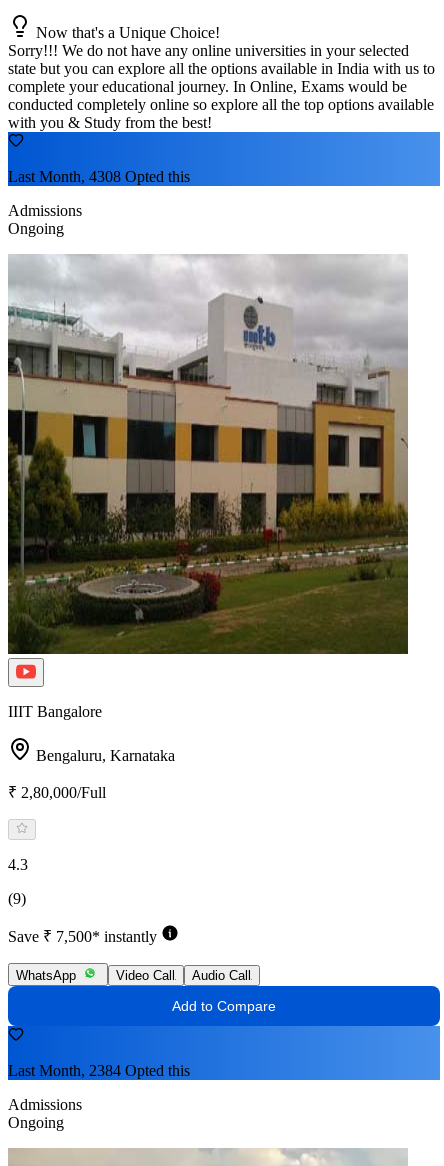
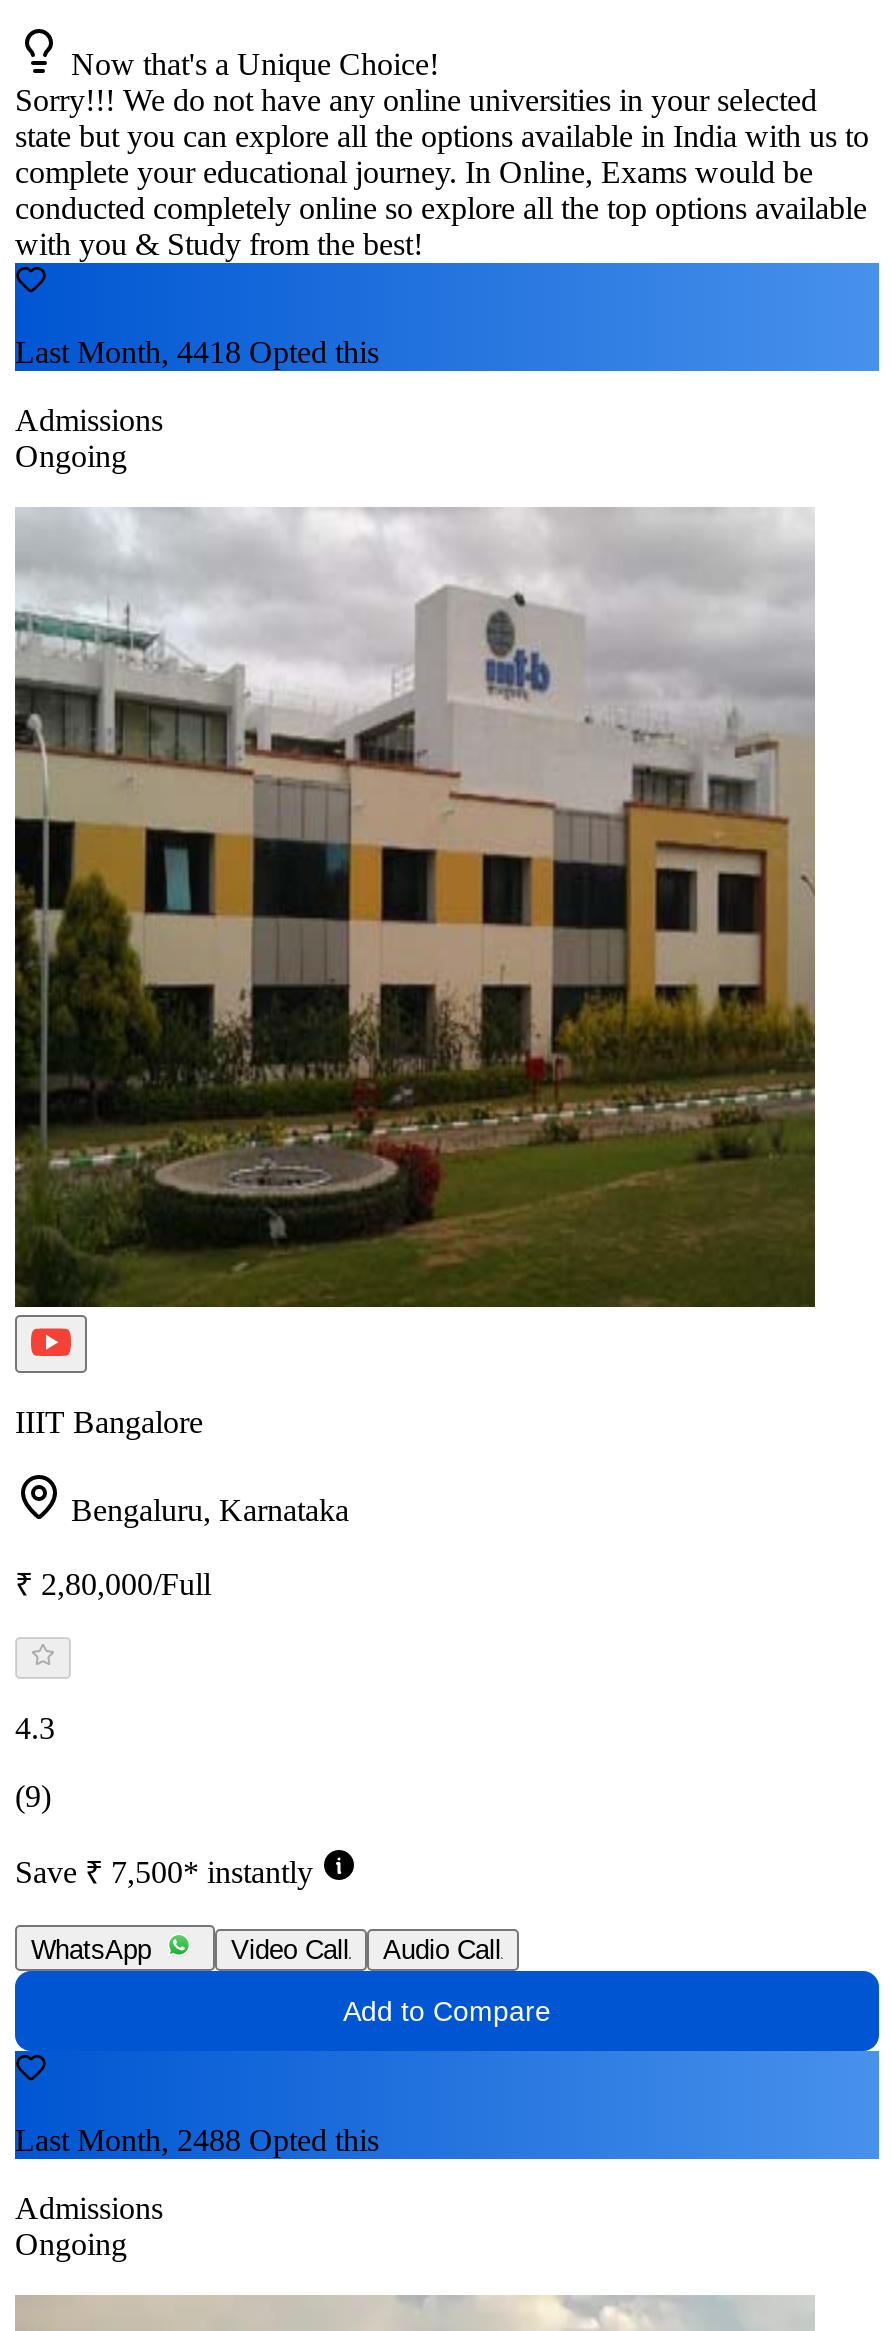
- Last Month, 4308 Opted this
+ Last Month, 4418 Opted this

- Last Month, 2384 Opted this
+ Last Month, 2488 Opted this
